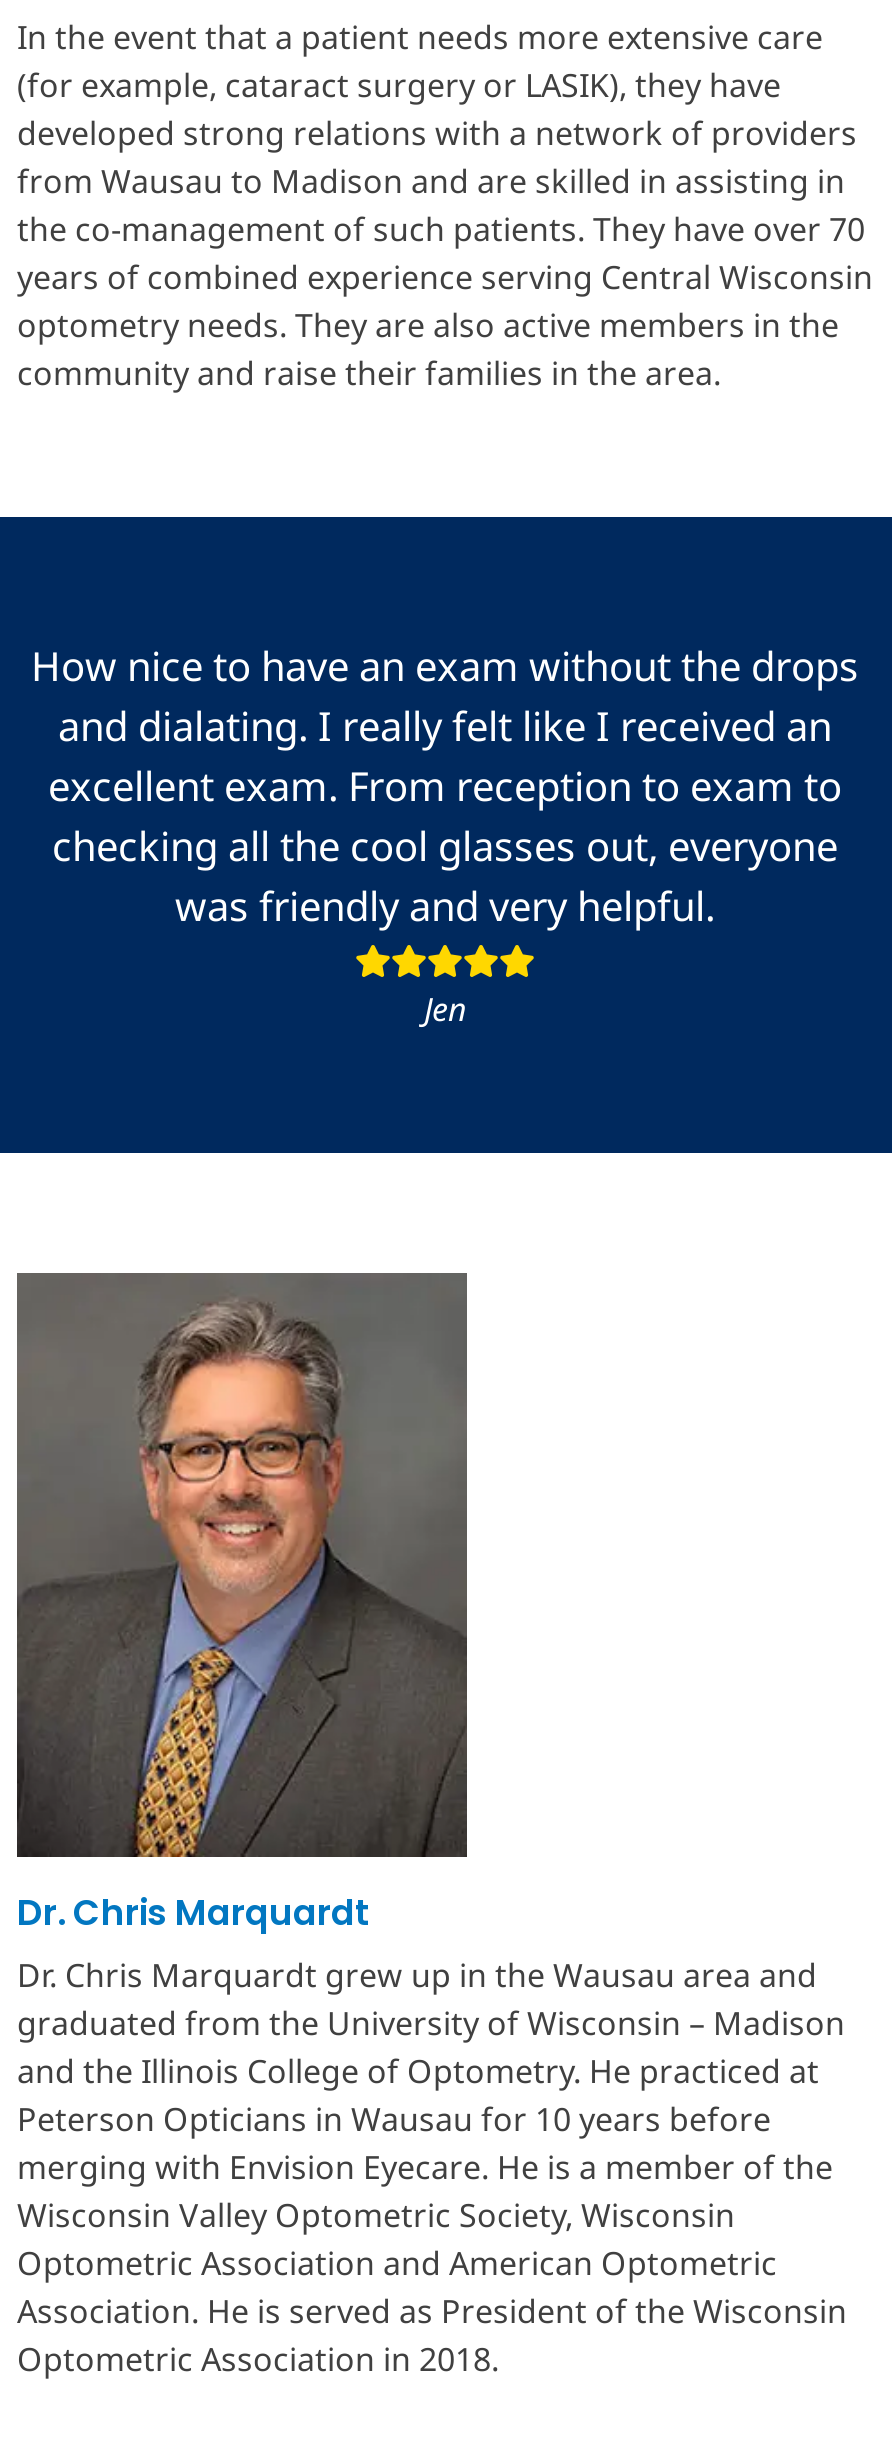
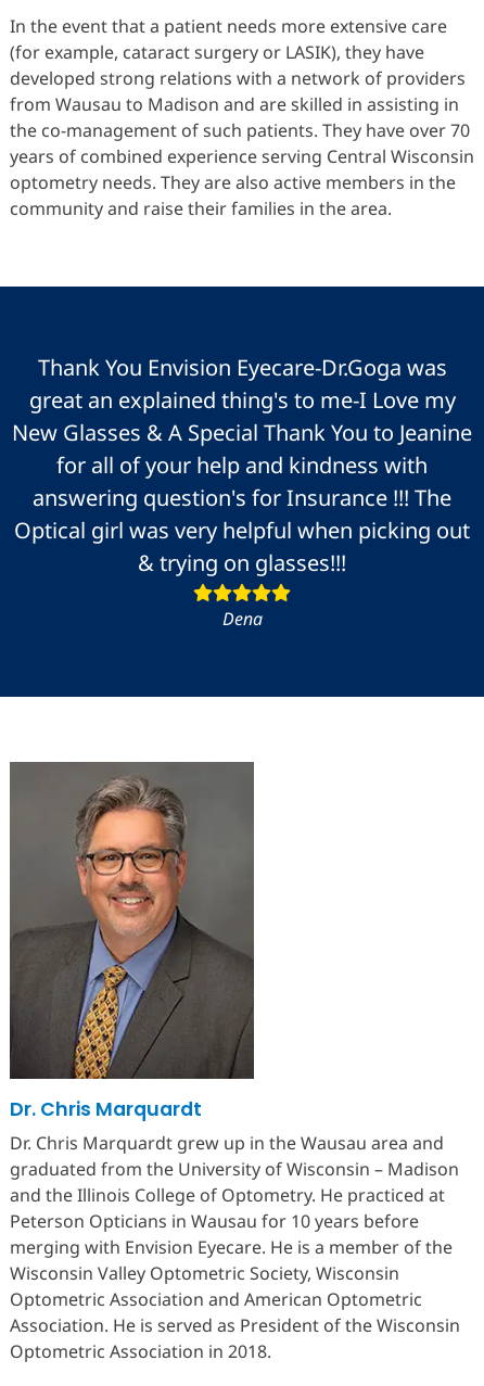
- How nice to have an exam without the drops
- and dialating. I really felt like I received an
- excellent exam. From reception to exam to
- checking all the cool glasses out, everyone
- was friendly and very helpful.
+ Thank You Envision Eyecare-Dr.Goga was
+ great an explained thing's to me-I Love my
+ New Glasses & A Special Thank You to Jeanine
+ for all of your help and kindness with
+ answering question's for Insurance !!! The
+ Optical girl was very helpful when picking out
+ & trying on glasses!!!

- Jen
+ Dena
